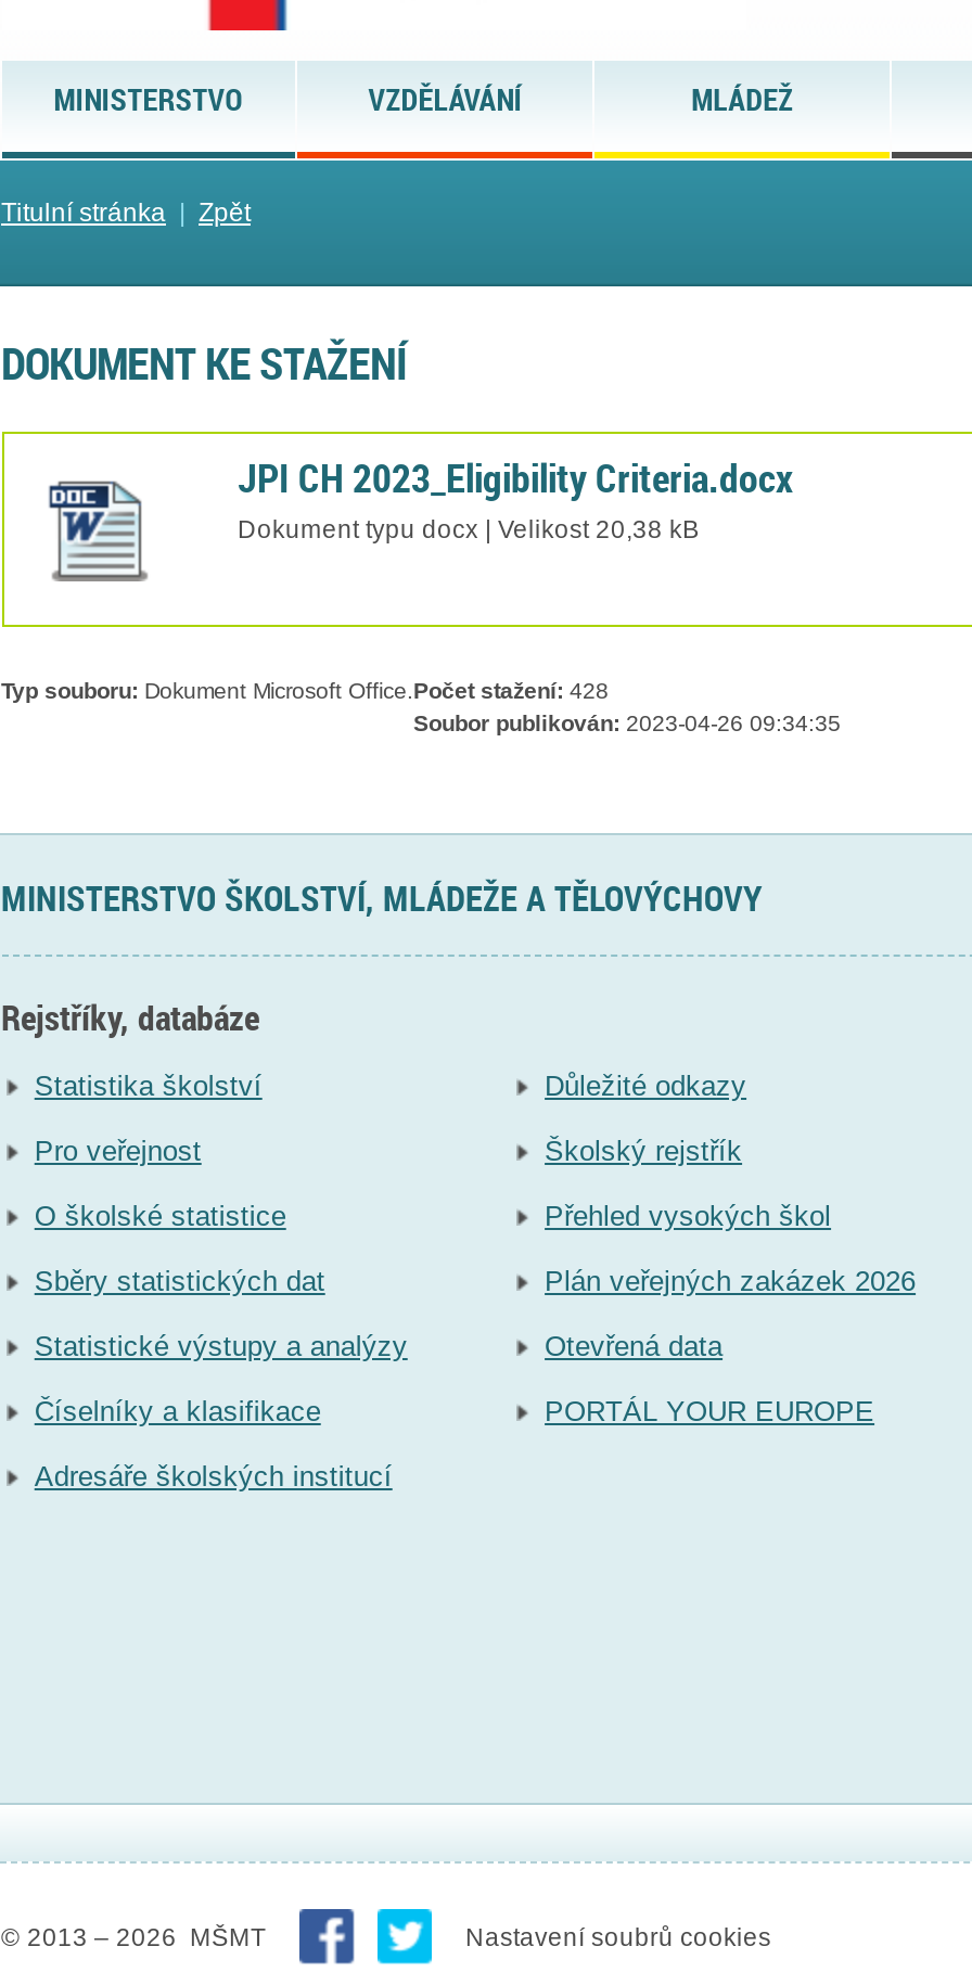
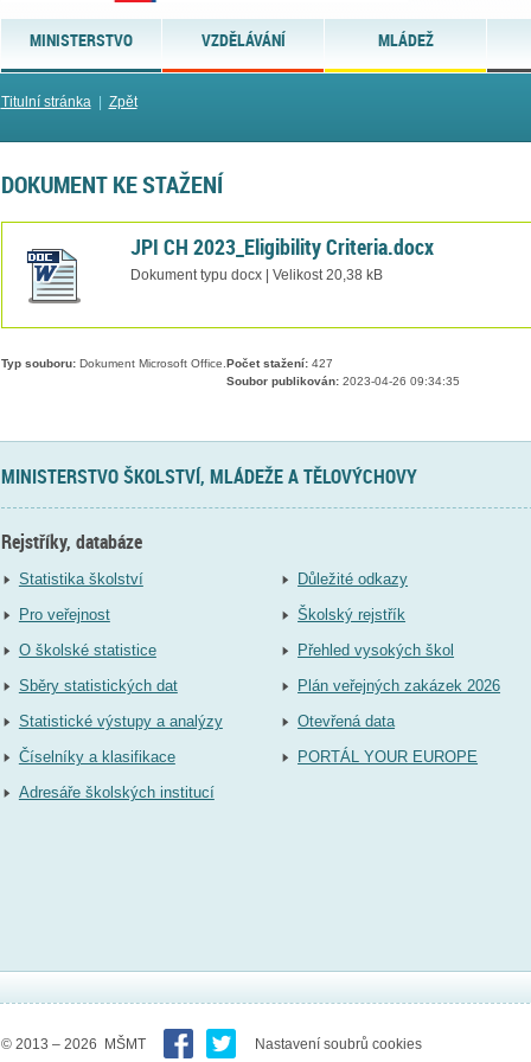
- Typ souboru: Dokument Microsoft Office.Počet stažení: 428
+ Typ souboru: Dokument Microsoft Office.Počet stažení: 427
